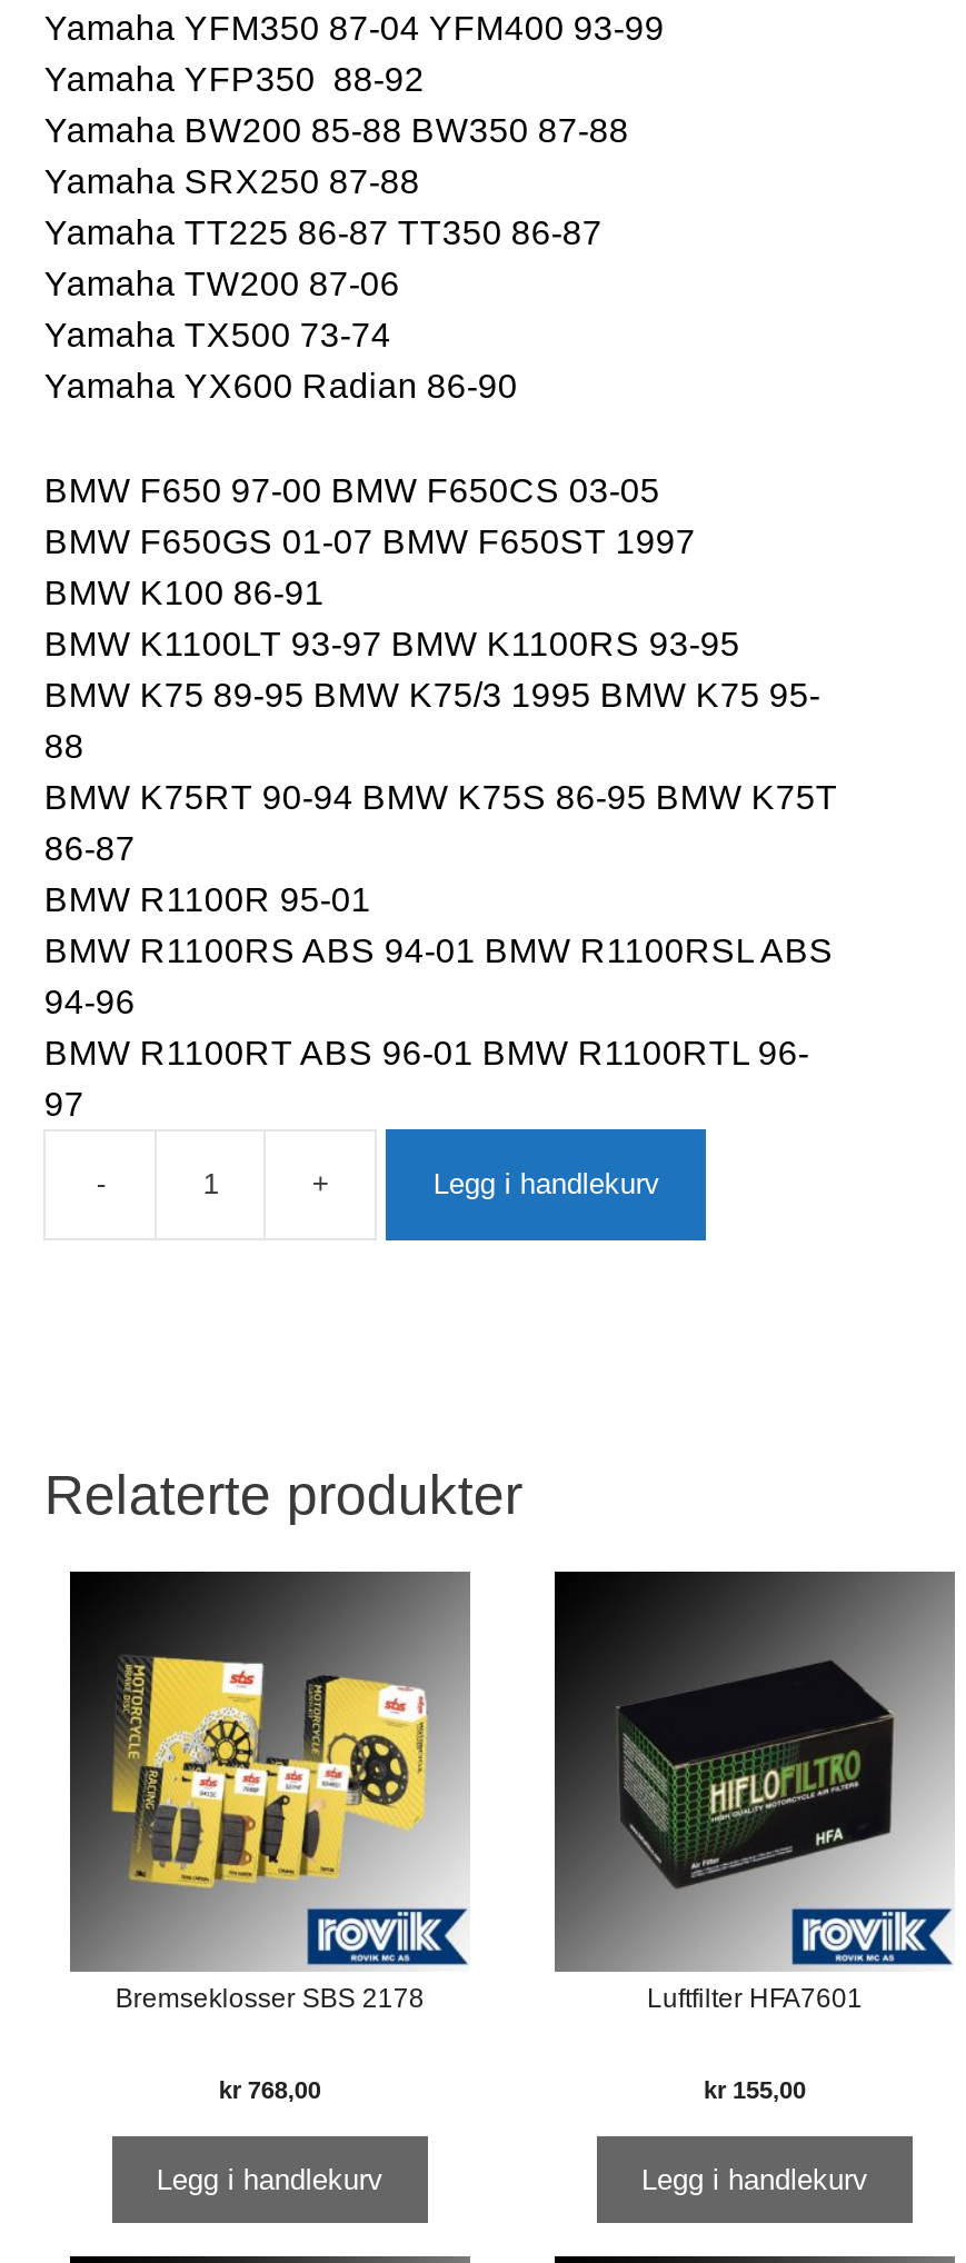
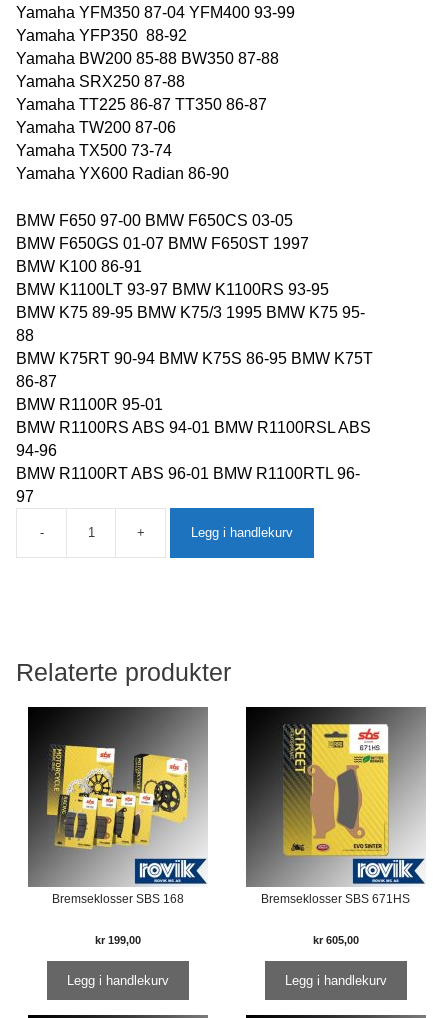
- [image]
- Luftfilter HFA7601
+ [image]
+ Bremseklosser SBS 671HS

- Bremseklosser SBS 2178
+ Bremseklosser SBS 168

- kr 768,00
+ kr 199,00

- kr 155,00
+ kr 605,00
